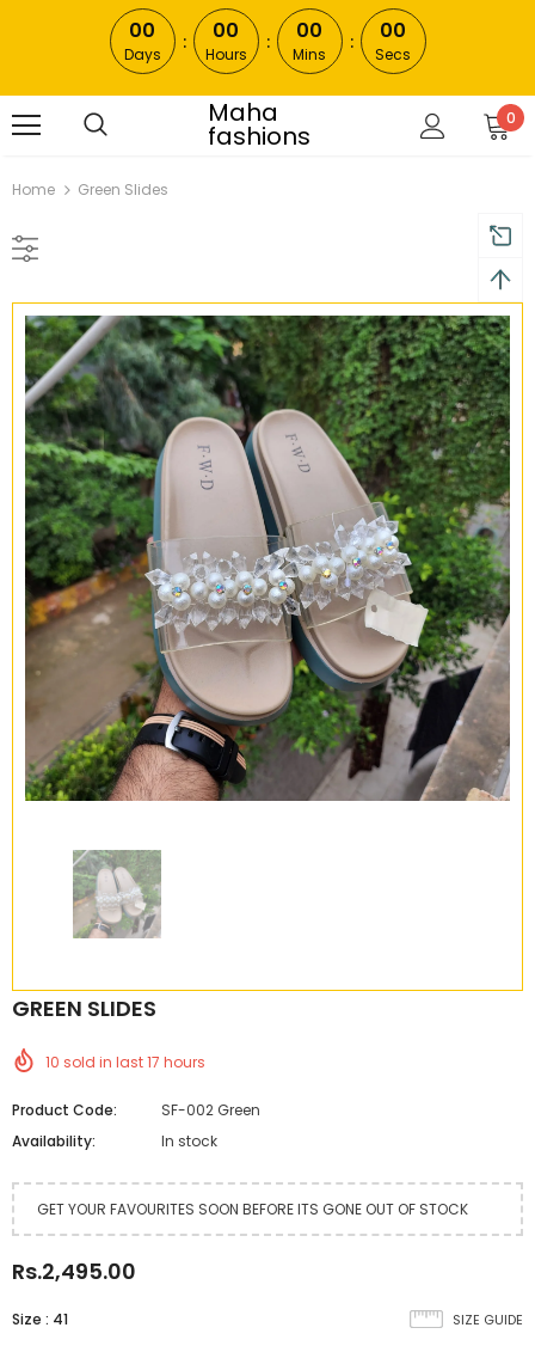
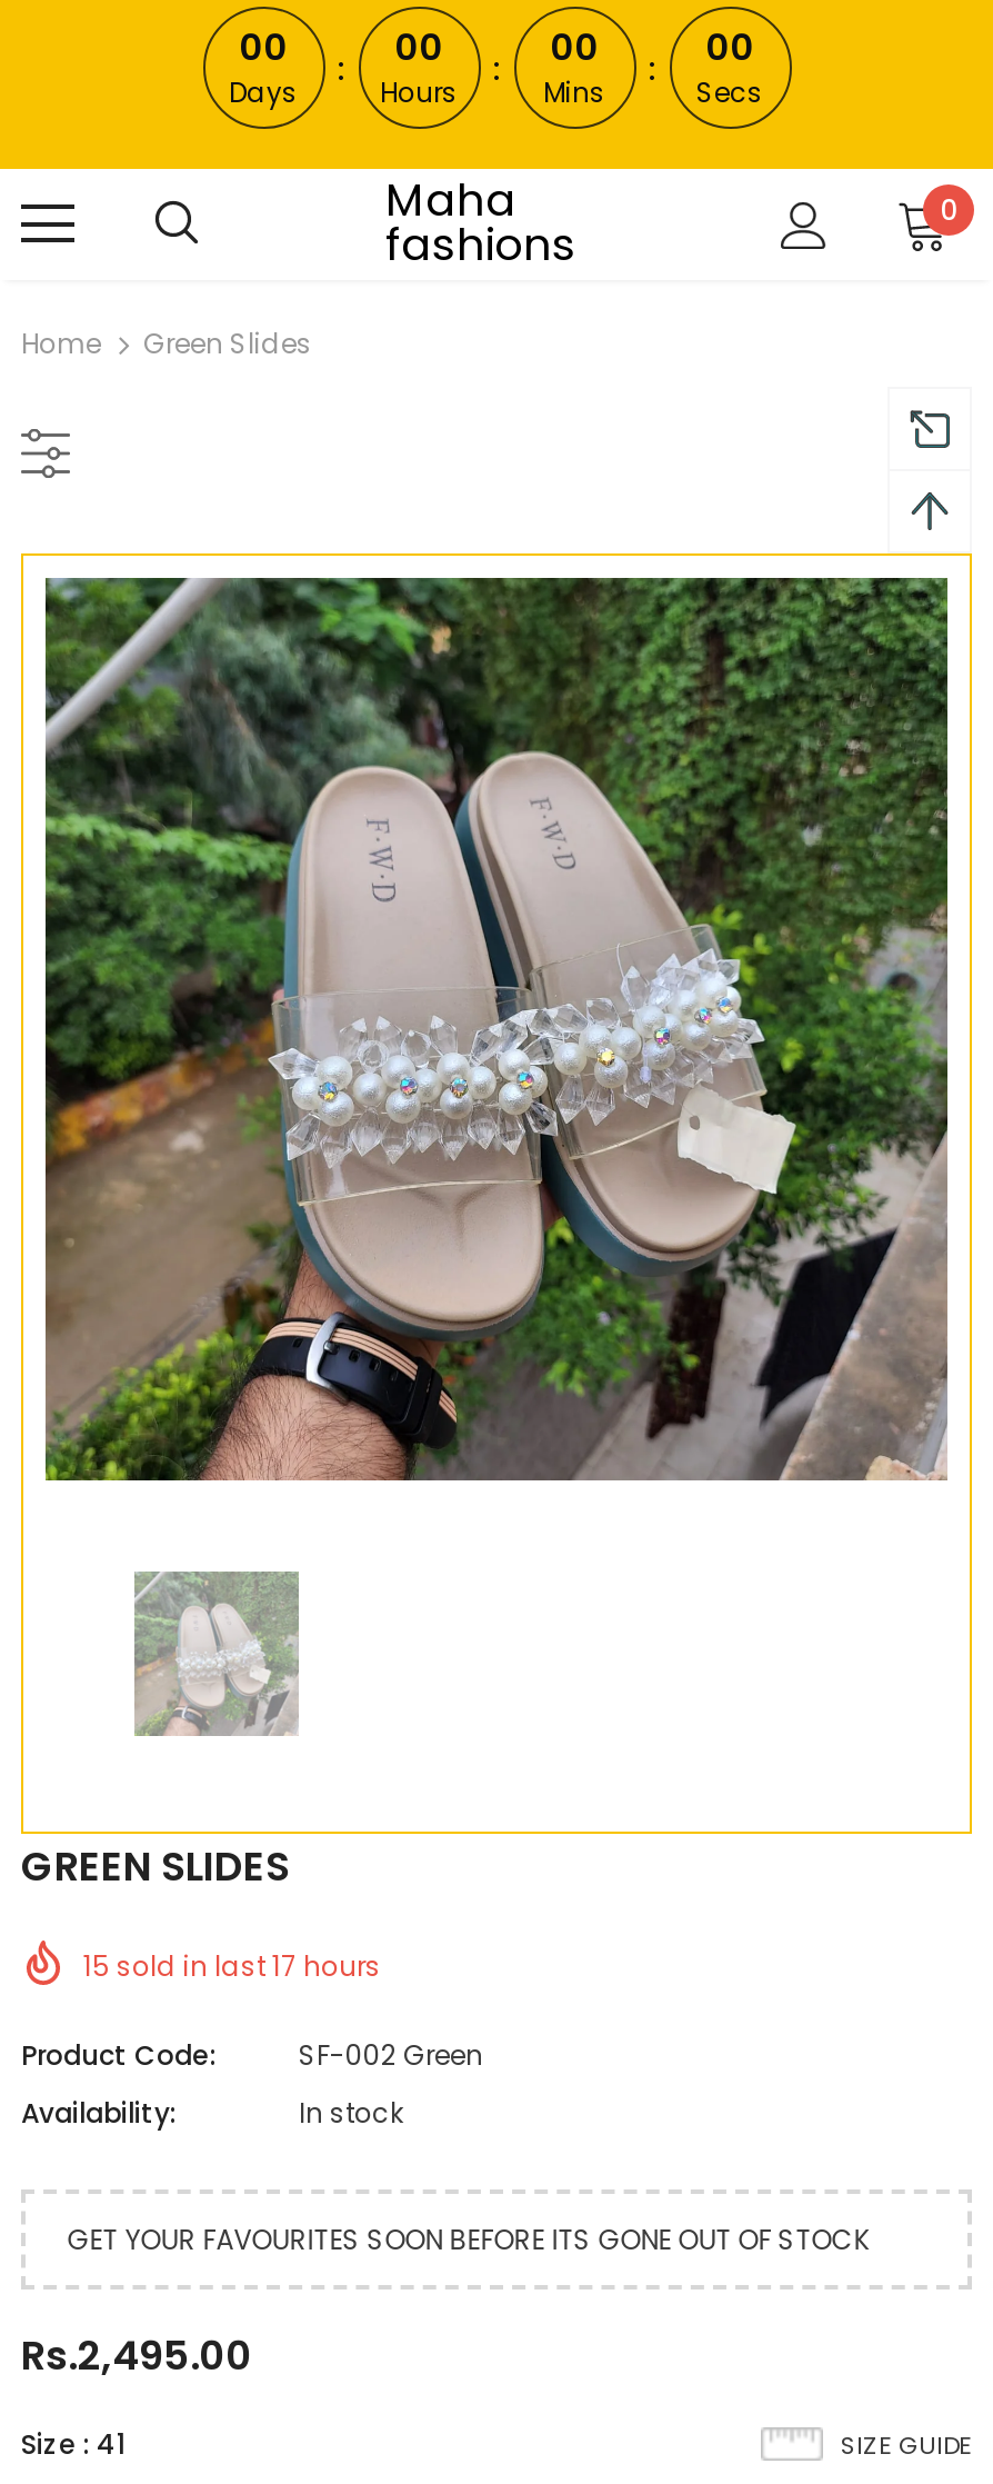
- 10 sold in last 17 hours
+ 15 sold in last 17 hours
